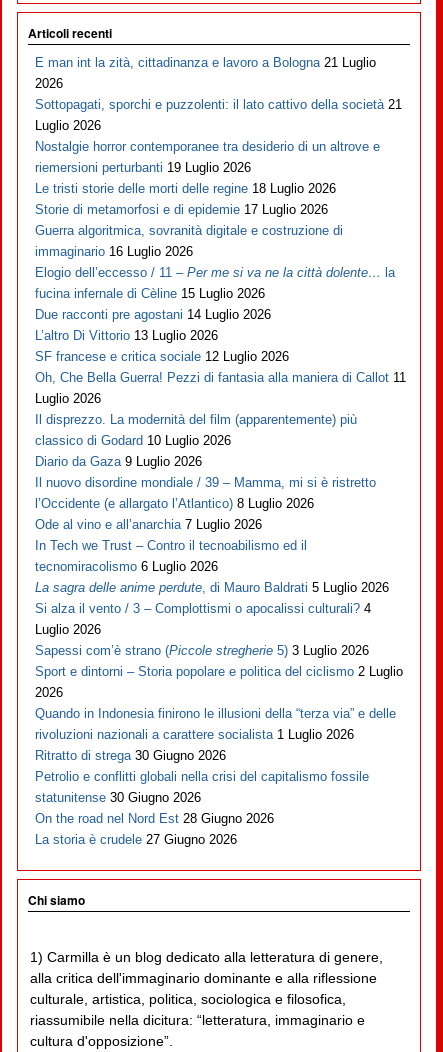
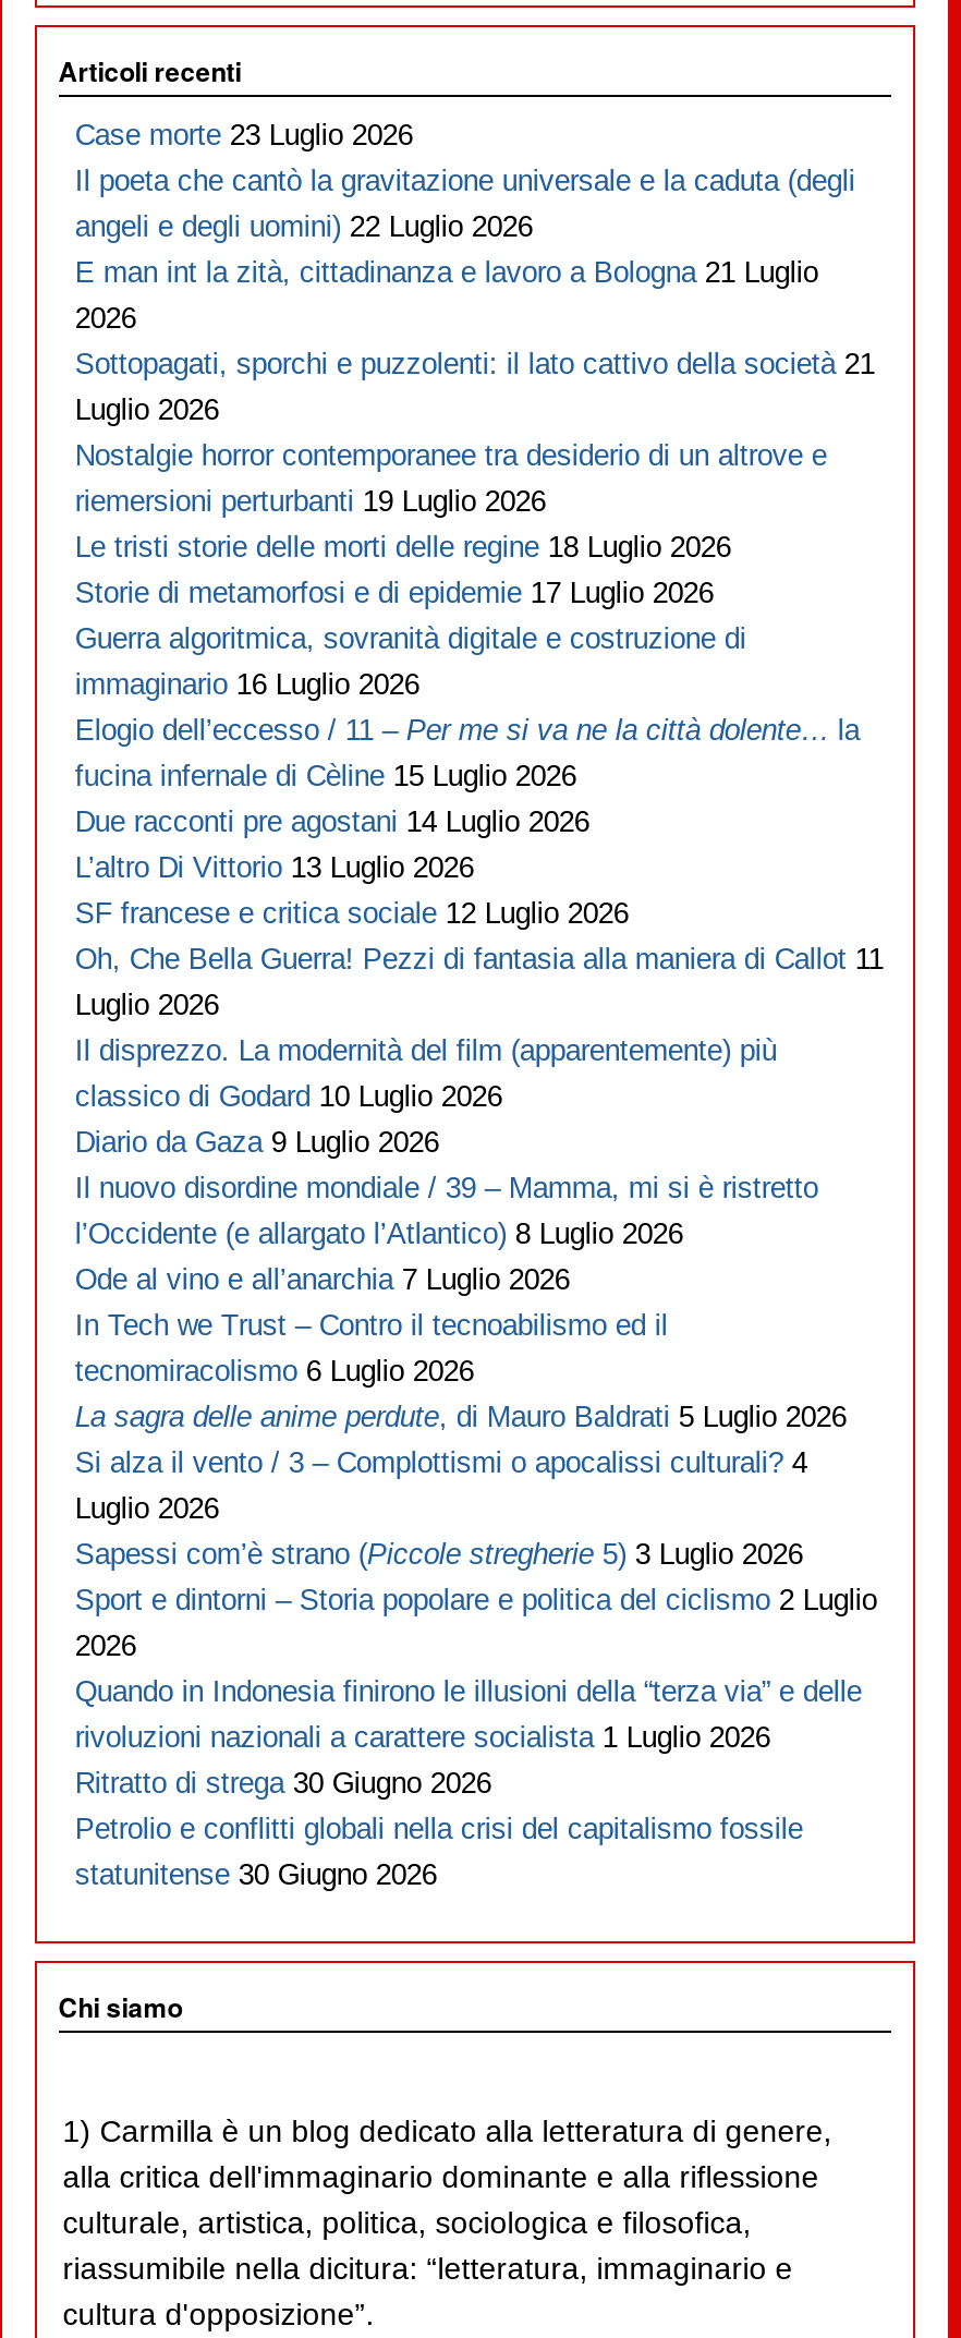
+ Case morte 23 Luglio 2026
+ Il poeta che cantò la gravitazione universale e la caduta (degli
+ angeli e degli uomini) 22 Luglio 2026

moved down: E man int la zità, cittadinanza e lavoro a Bologna 21 Luglio | 2026 | Sottopagati, sporchi e puzzolenti: il lato cattivo della società 21 | ... | Petrolio e conflitti globali nella crisi del capitalismo fossile | statunitense 30 Giugno 2026

- On the road nel Nord Est 28 Giugno 2026
- La storia è crudele 27 Giugno 2026
